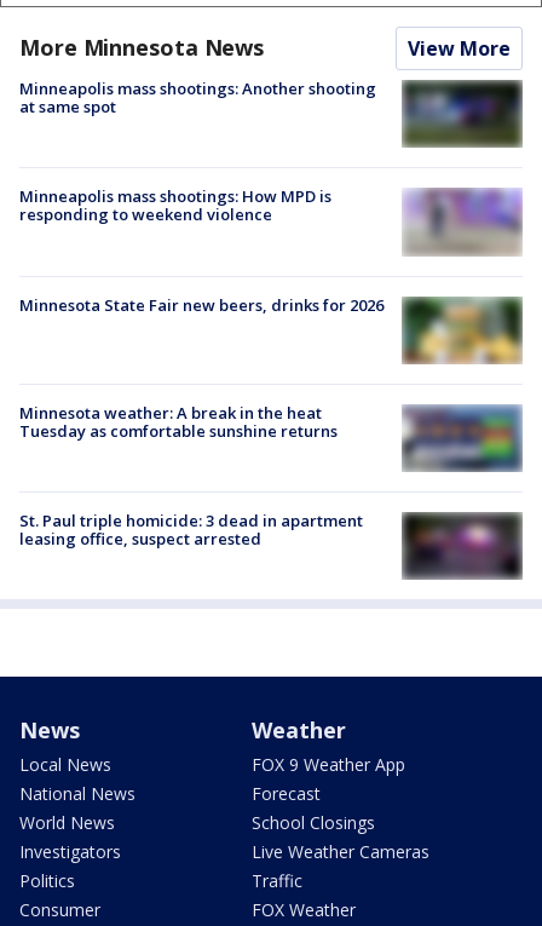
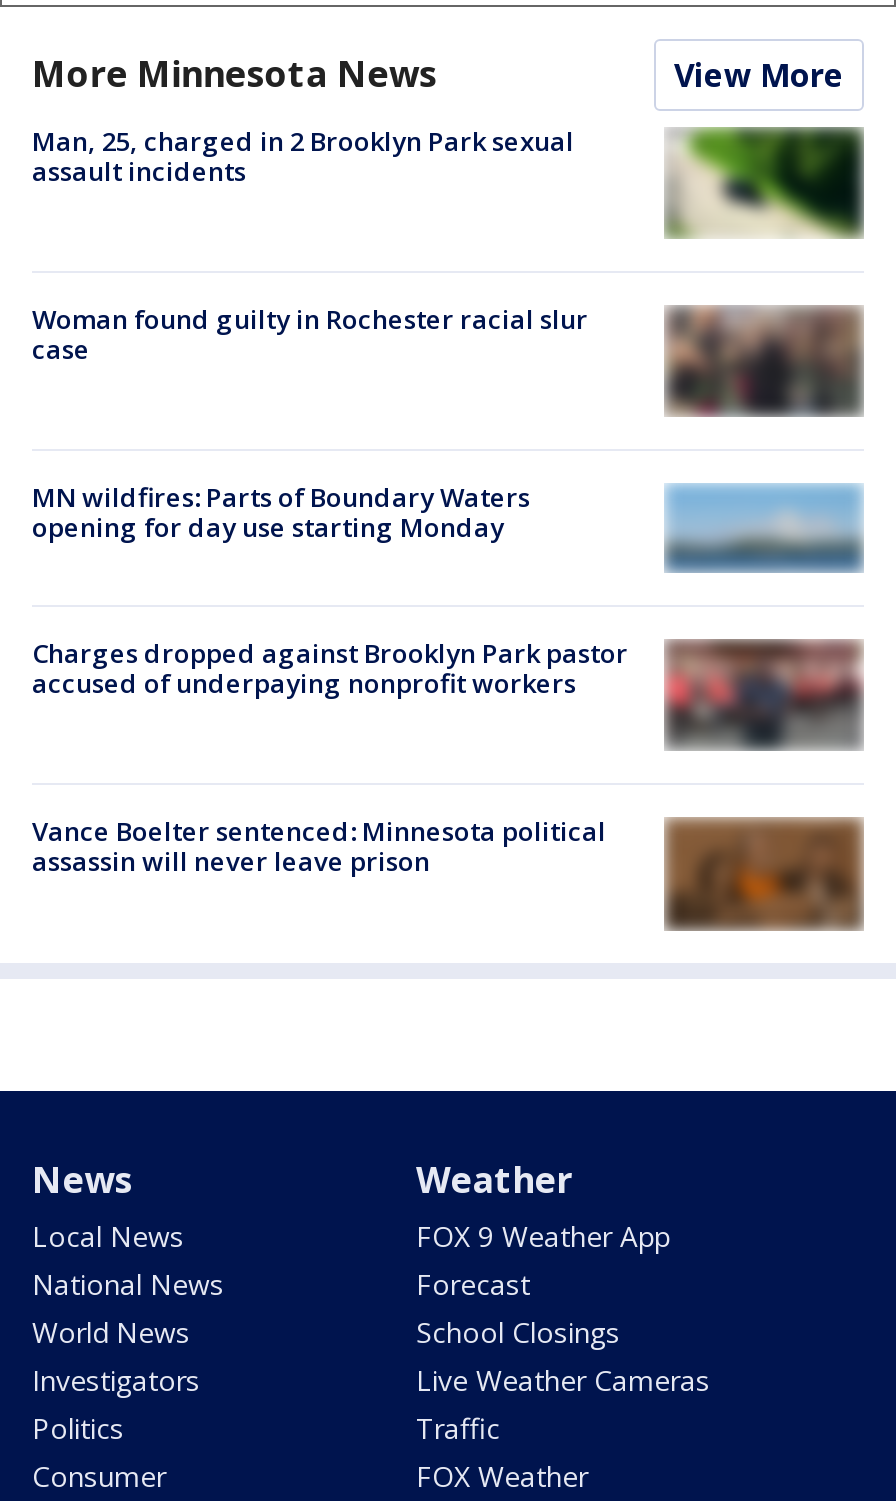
- Minneapolis mass shootings: Another shooting
- at same spot
+ Man, 25, charged in 2 Brooklyn Park sexual
+ assault incidents

- [image]
+ [image]

- Minneapolis mass shootings: How MPD is
- responding to weekend violence
+ Woman found guilty in Rochester racial slur
+ case

- [image]
+ [image]

- Minnesota State Fair new beers, drinks for 2026
+ MN wildfires: Parts of Boundary Waters
+ opening for day use starting Monday

- [image]
+ [image]

- Minnesota weather: A break in the heat
- Tuesday as comfortable sunshine returns
+ Charges dropped against Brooklyn Park pastor
+ accused of underpaying nonprofit workers

- [image]
+ [image]

- [image]
- St. Paul triple homicide: 3 dead in apartment
- leasing office, suspect arrested
+ [image]
+ Vance Boelter sentenced: Minnesota political
+ assassin will never leave prison
